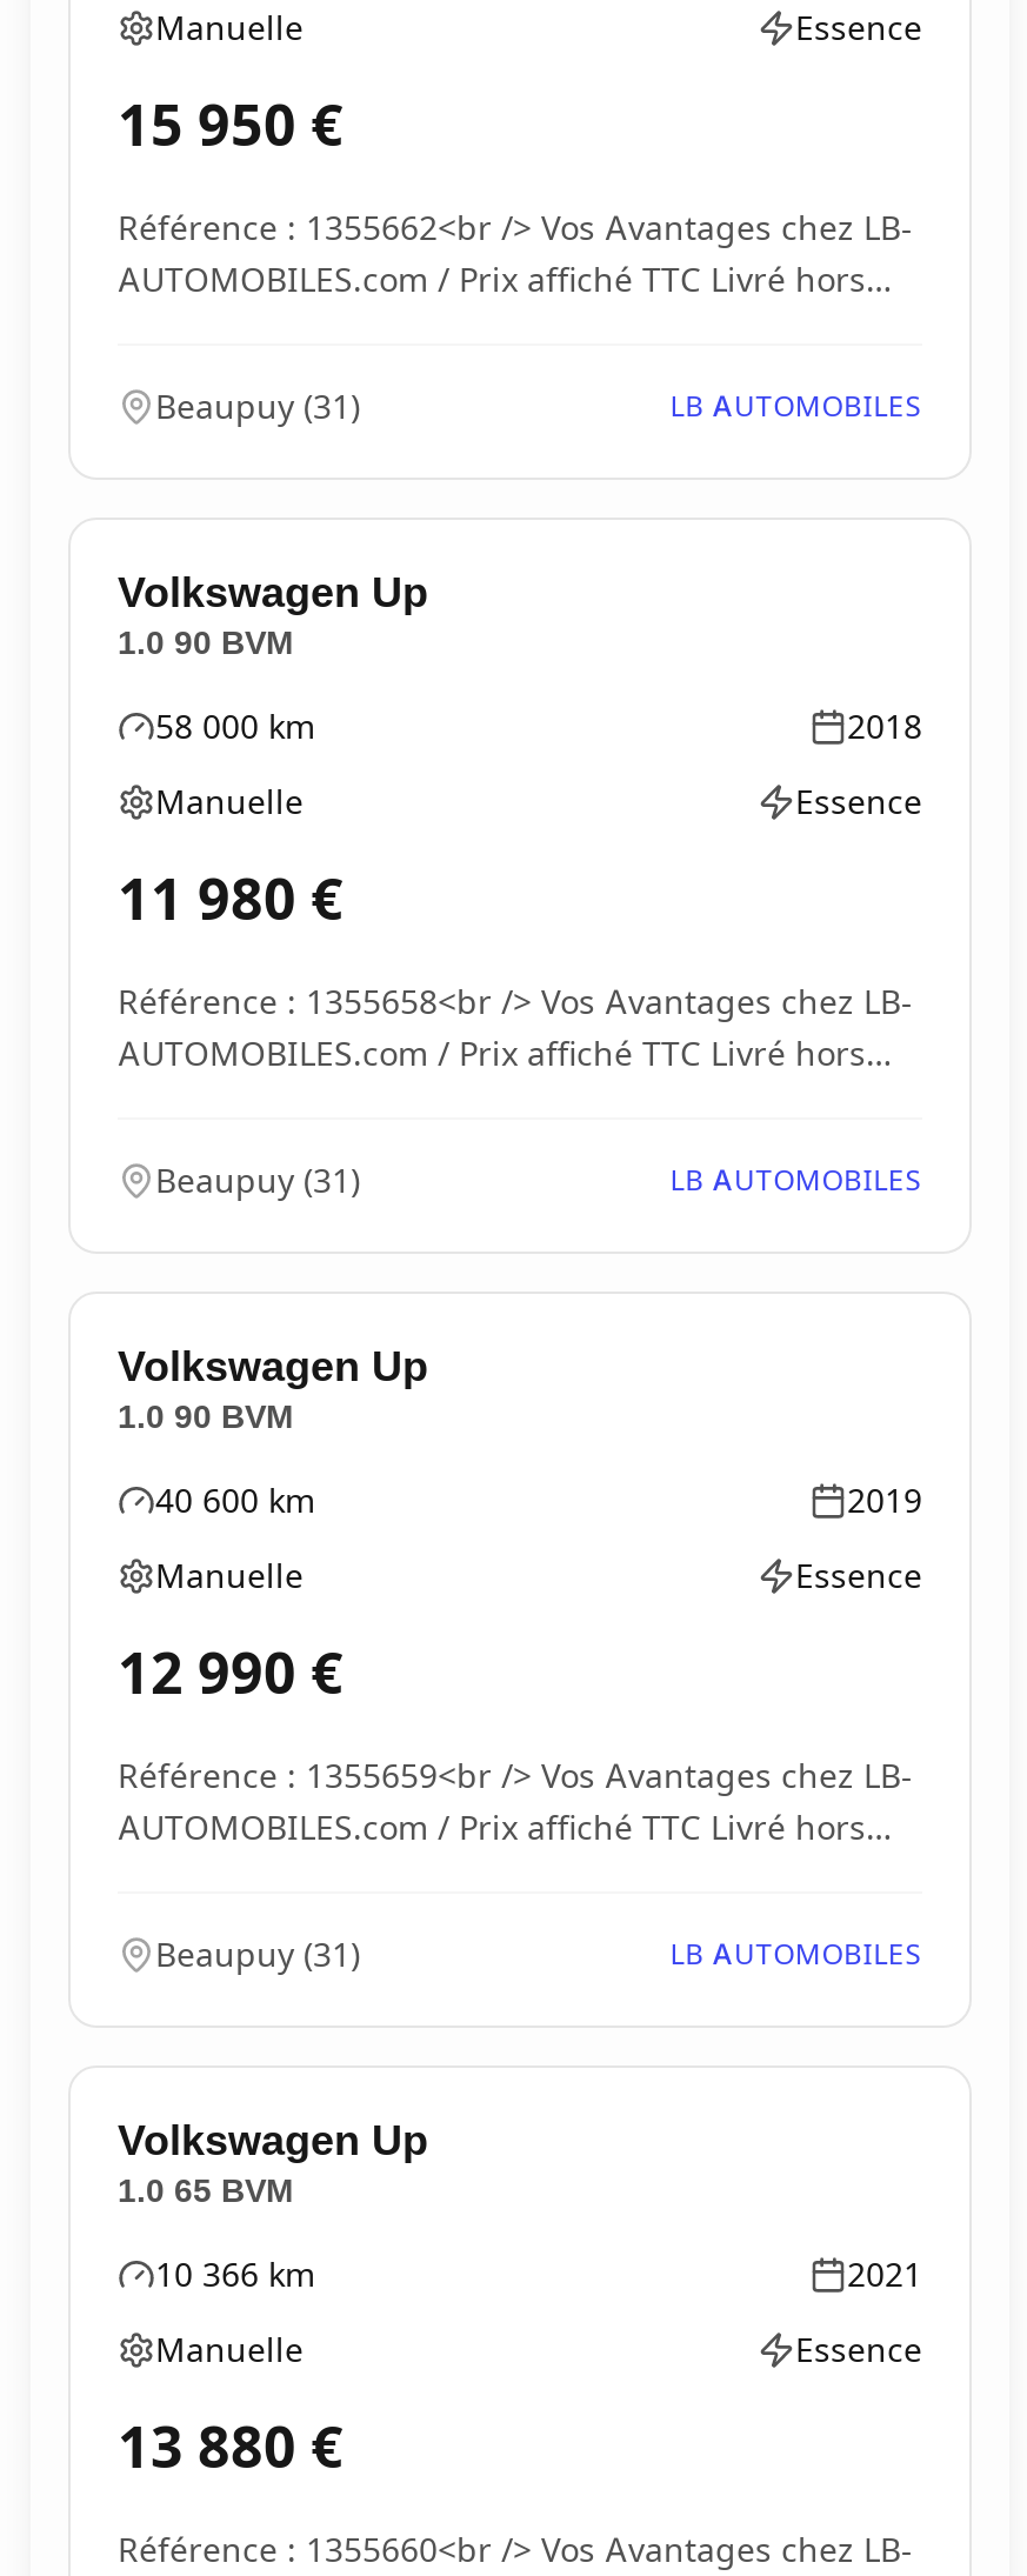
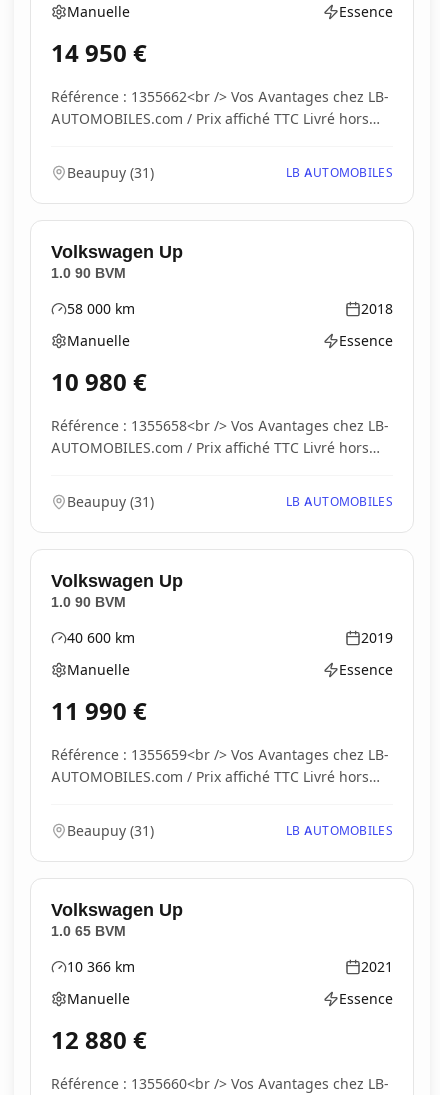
- 15 950 €
+ 14 950 €

- 11 980 €
+ 10 980 €

- 12 990 €
+ 11 990 €

- 13 880 €
+ 12 880 €
